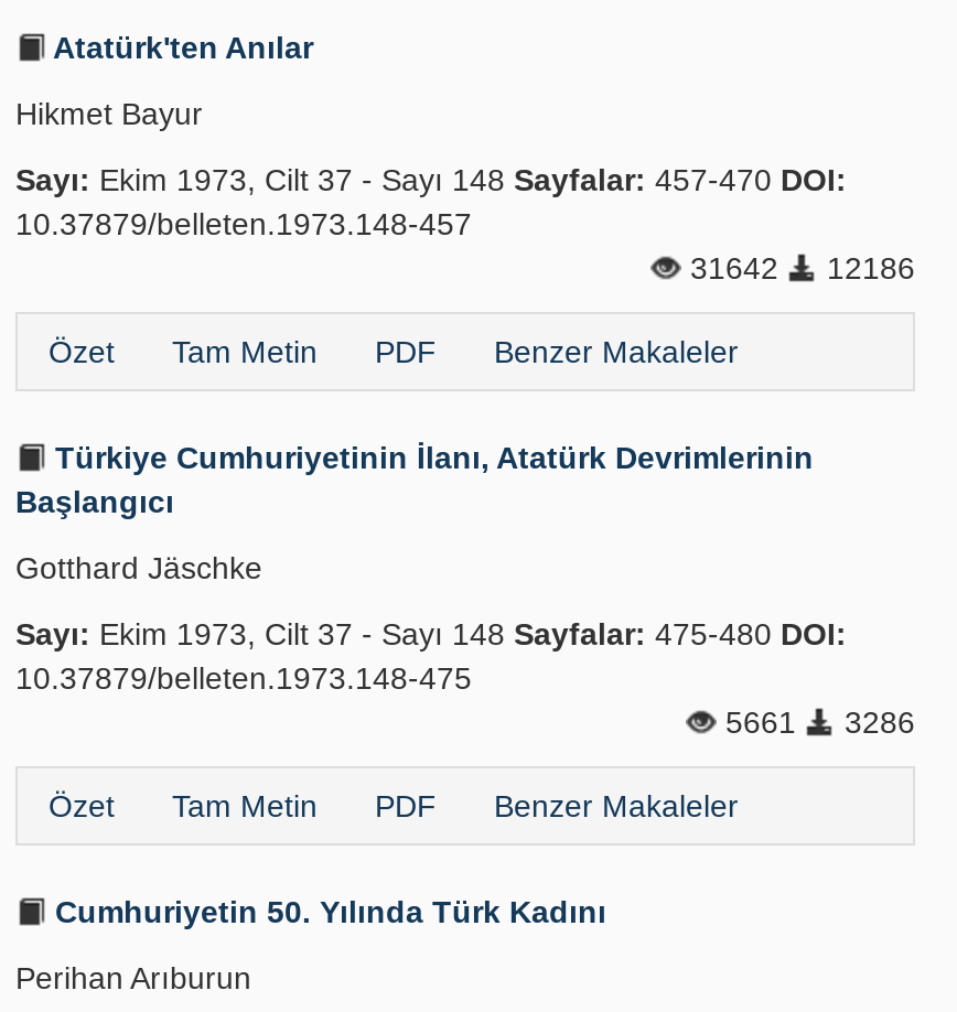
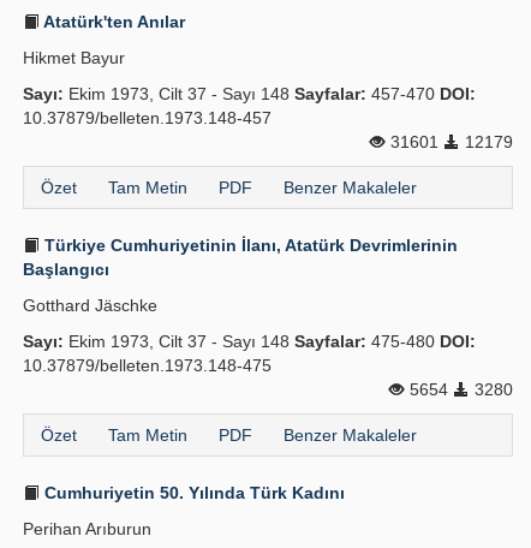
- 31642
+ 31601

- 12186
+ 12179

- 5661
+ 5654

- 3286
+ 3280
